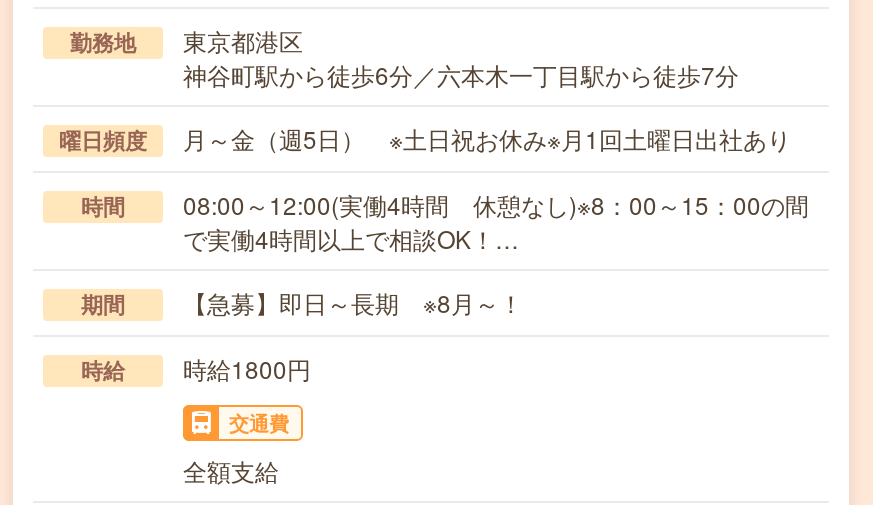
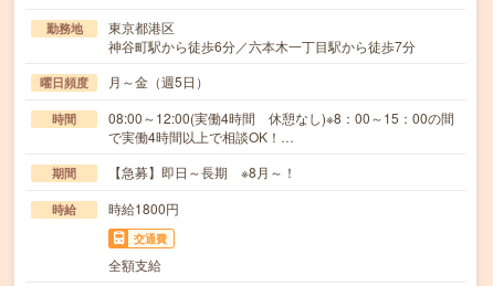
- 月～金（週5日） ※土日祝お休み※月1回土曜日出社あり
+ 月～金（週5日）
